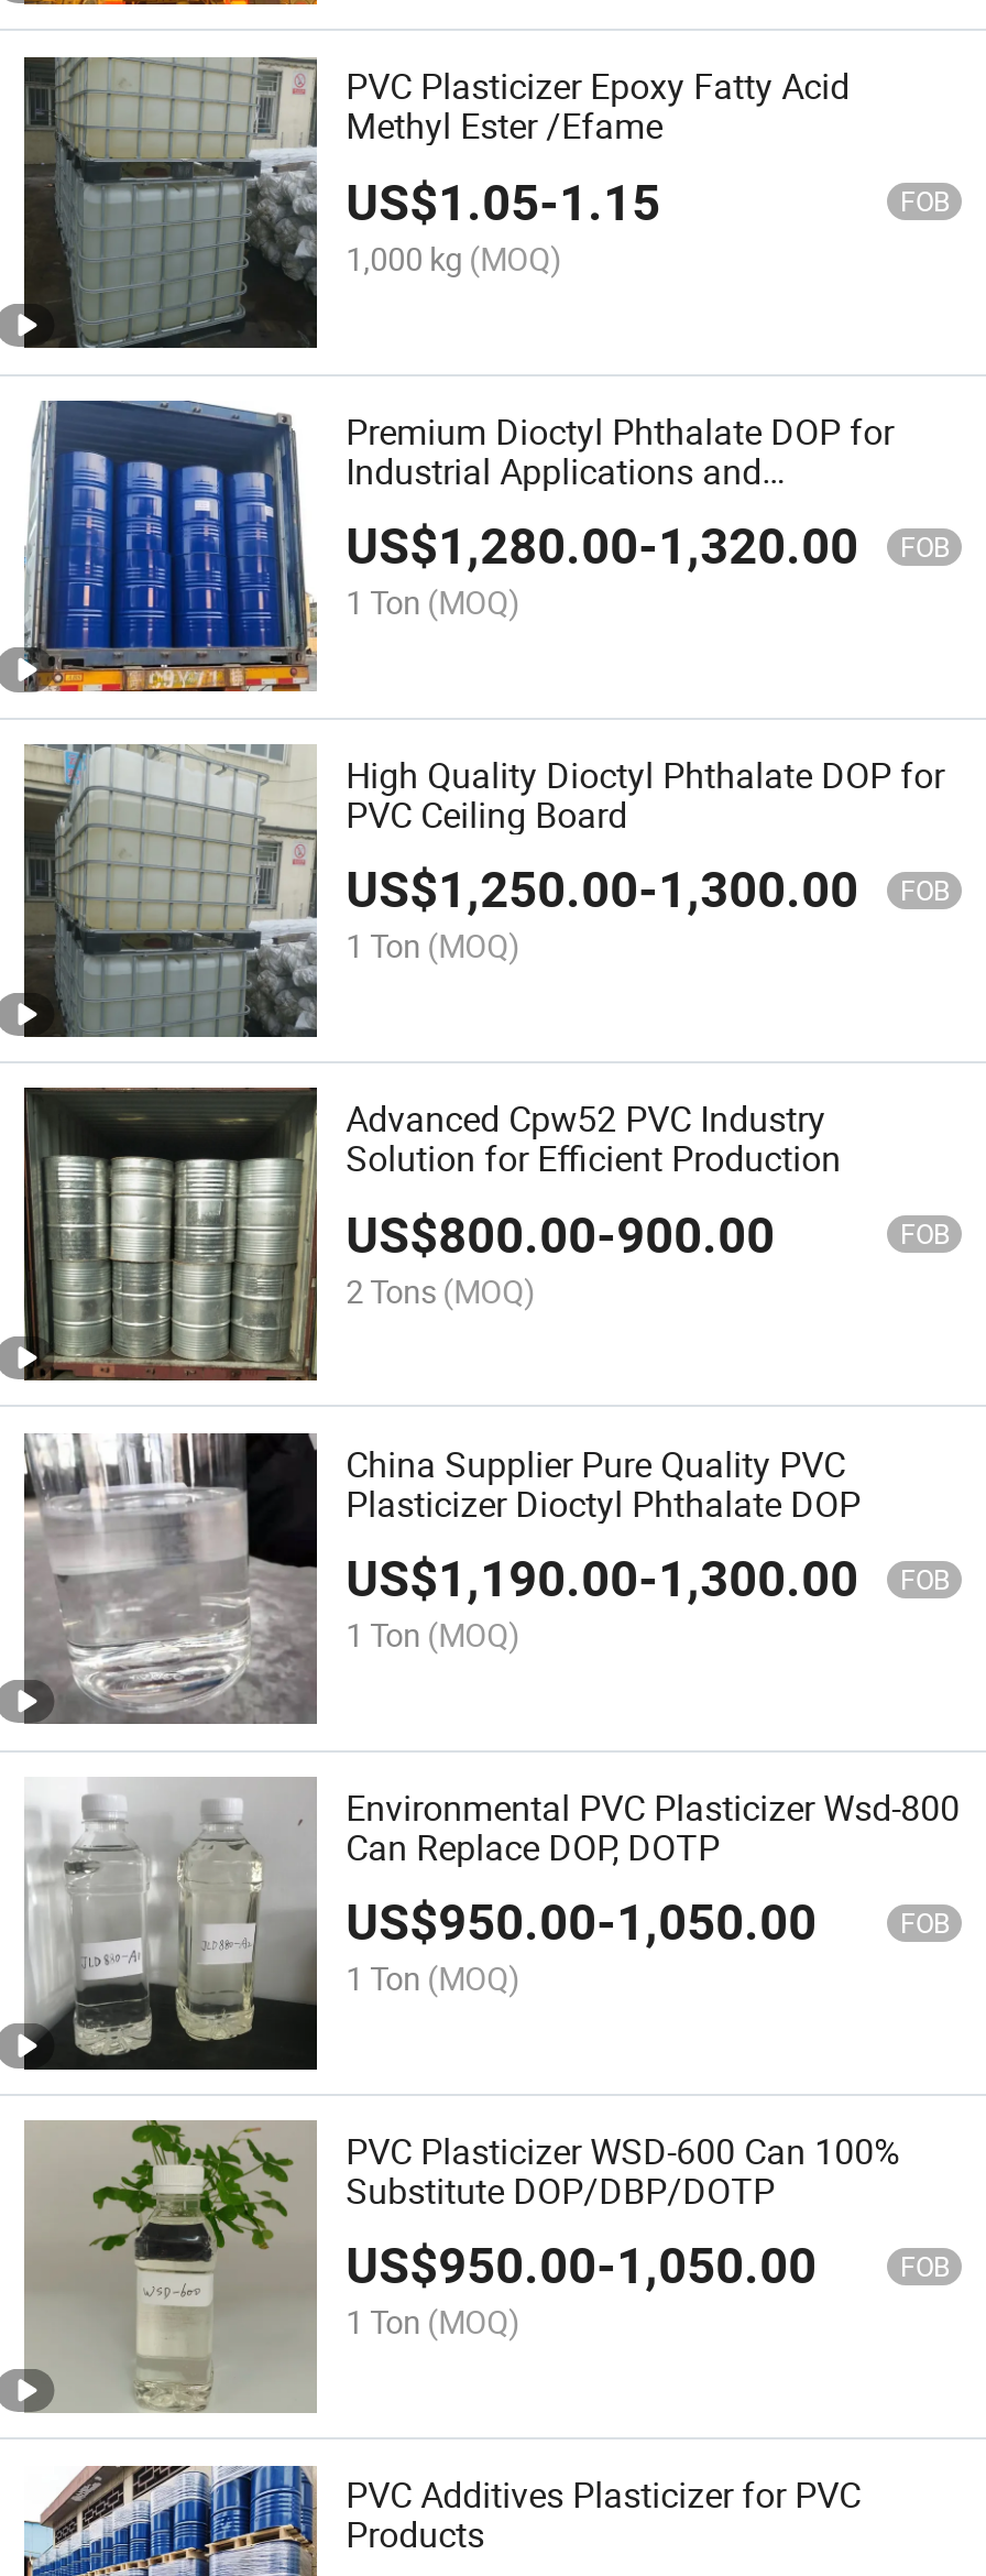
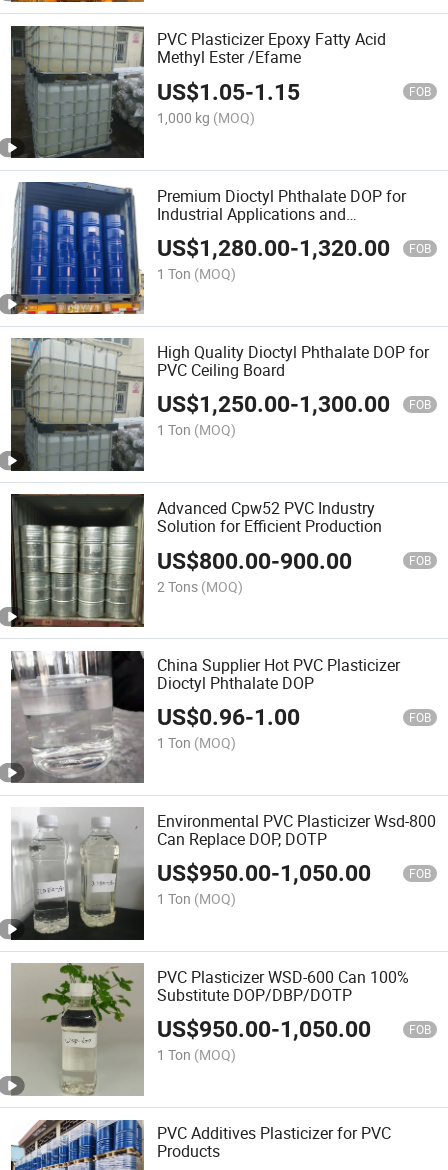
- China Supplier Pure Quality PVC
- Plasticizer Dioctyl Phthalate DOP
- US$1,190.00-1,300.00
+ China Supplier Hot PVC Plasticizer
+ Dioctyl Phthalate DOP
+ US$0.96-1.00
